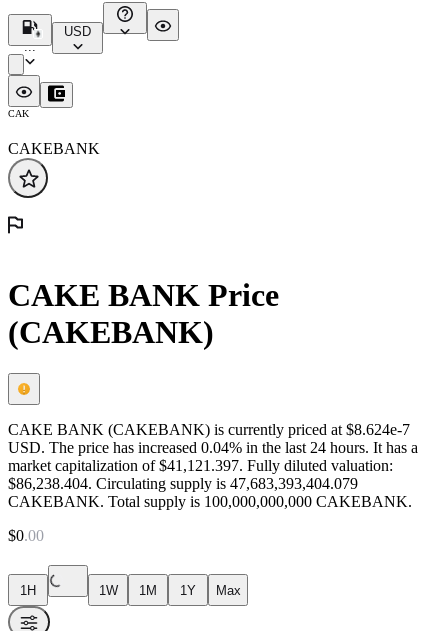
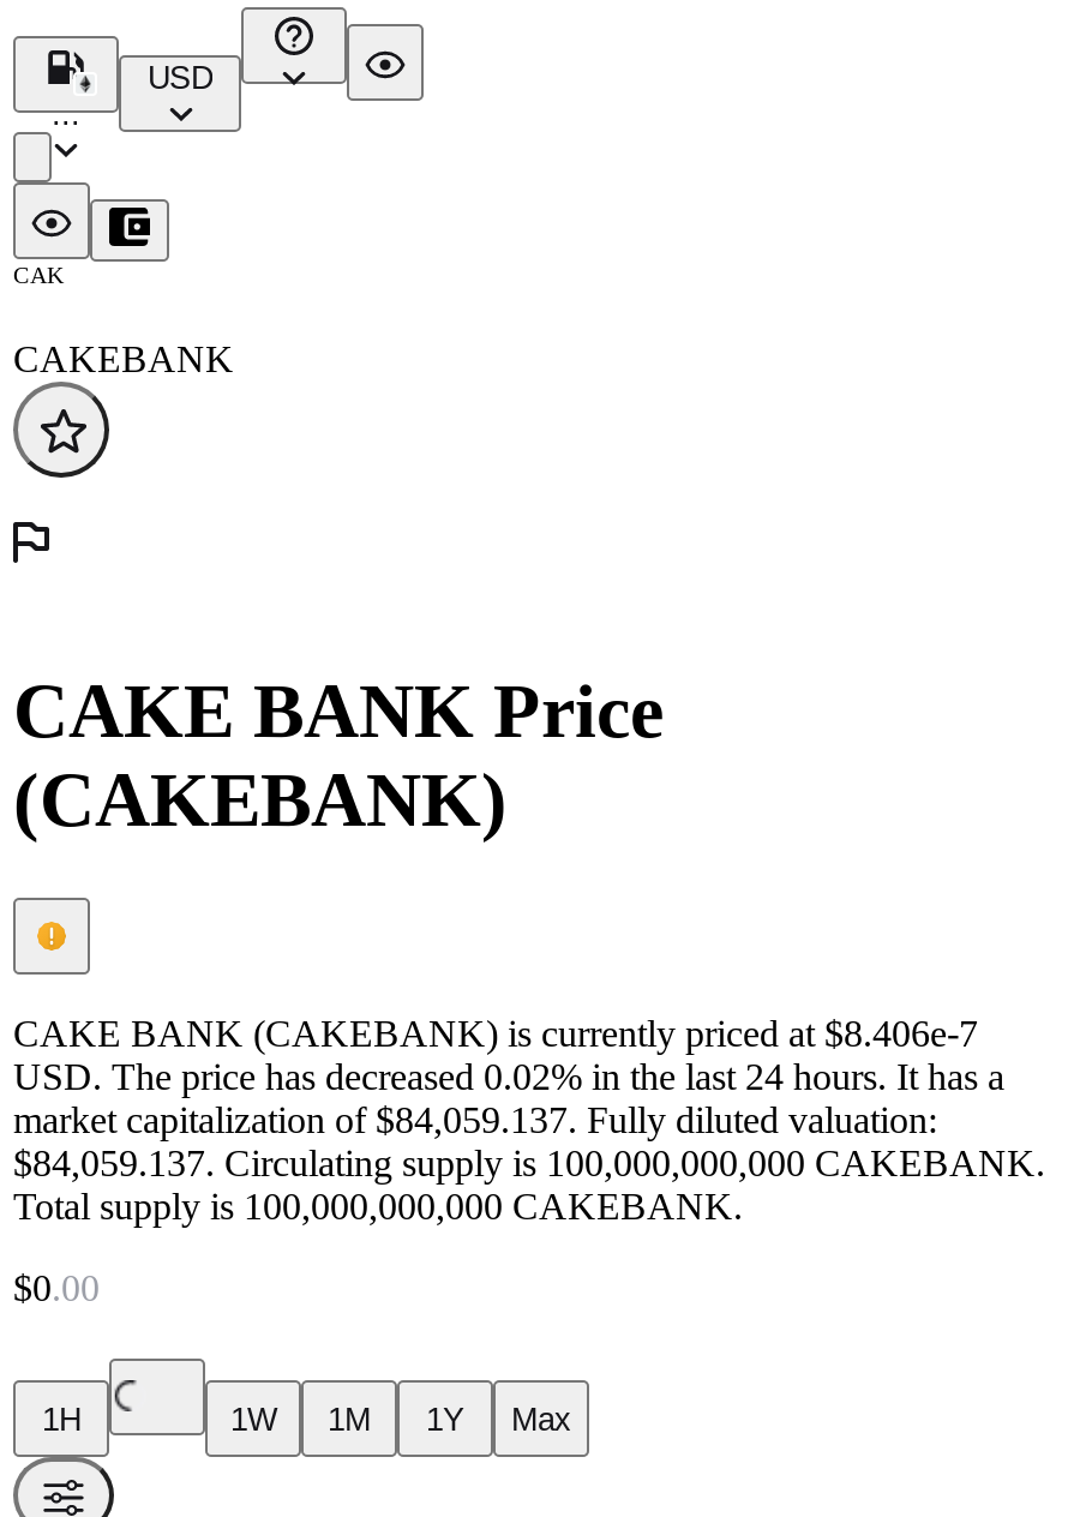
- CAKE BANK (CAKEBANK) is currently priced at $8.624e-7
- USD. The price has increased 0.04% in the last 24 hours. It has a
- market capitalization of $41,121.397. Fully diluted valuation:
- $86,238.404. Circulating supply is 47,683,393,404.079
- CAKEBANK. Total supply is 100,000,000,000 CAKEBANK.
+ CAKE BANK (CAKEBANK) is currently priced at $8.406e-7
+ USD. The price has decreased 0.02% in the last 24 hours. It has a
+ market capitalization of $84,059.137. Fully diluted valuation:
+ $84,059.137. Circulating supply is 100,000,000,000 CAKEBANK.
+ Total supply is 100,000,000,000 CAKEBANK.
